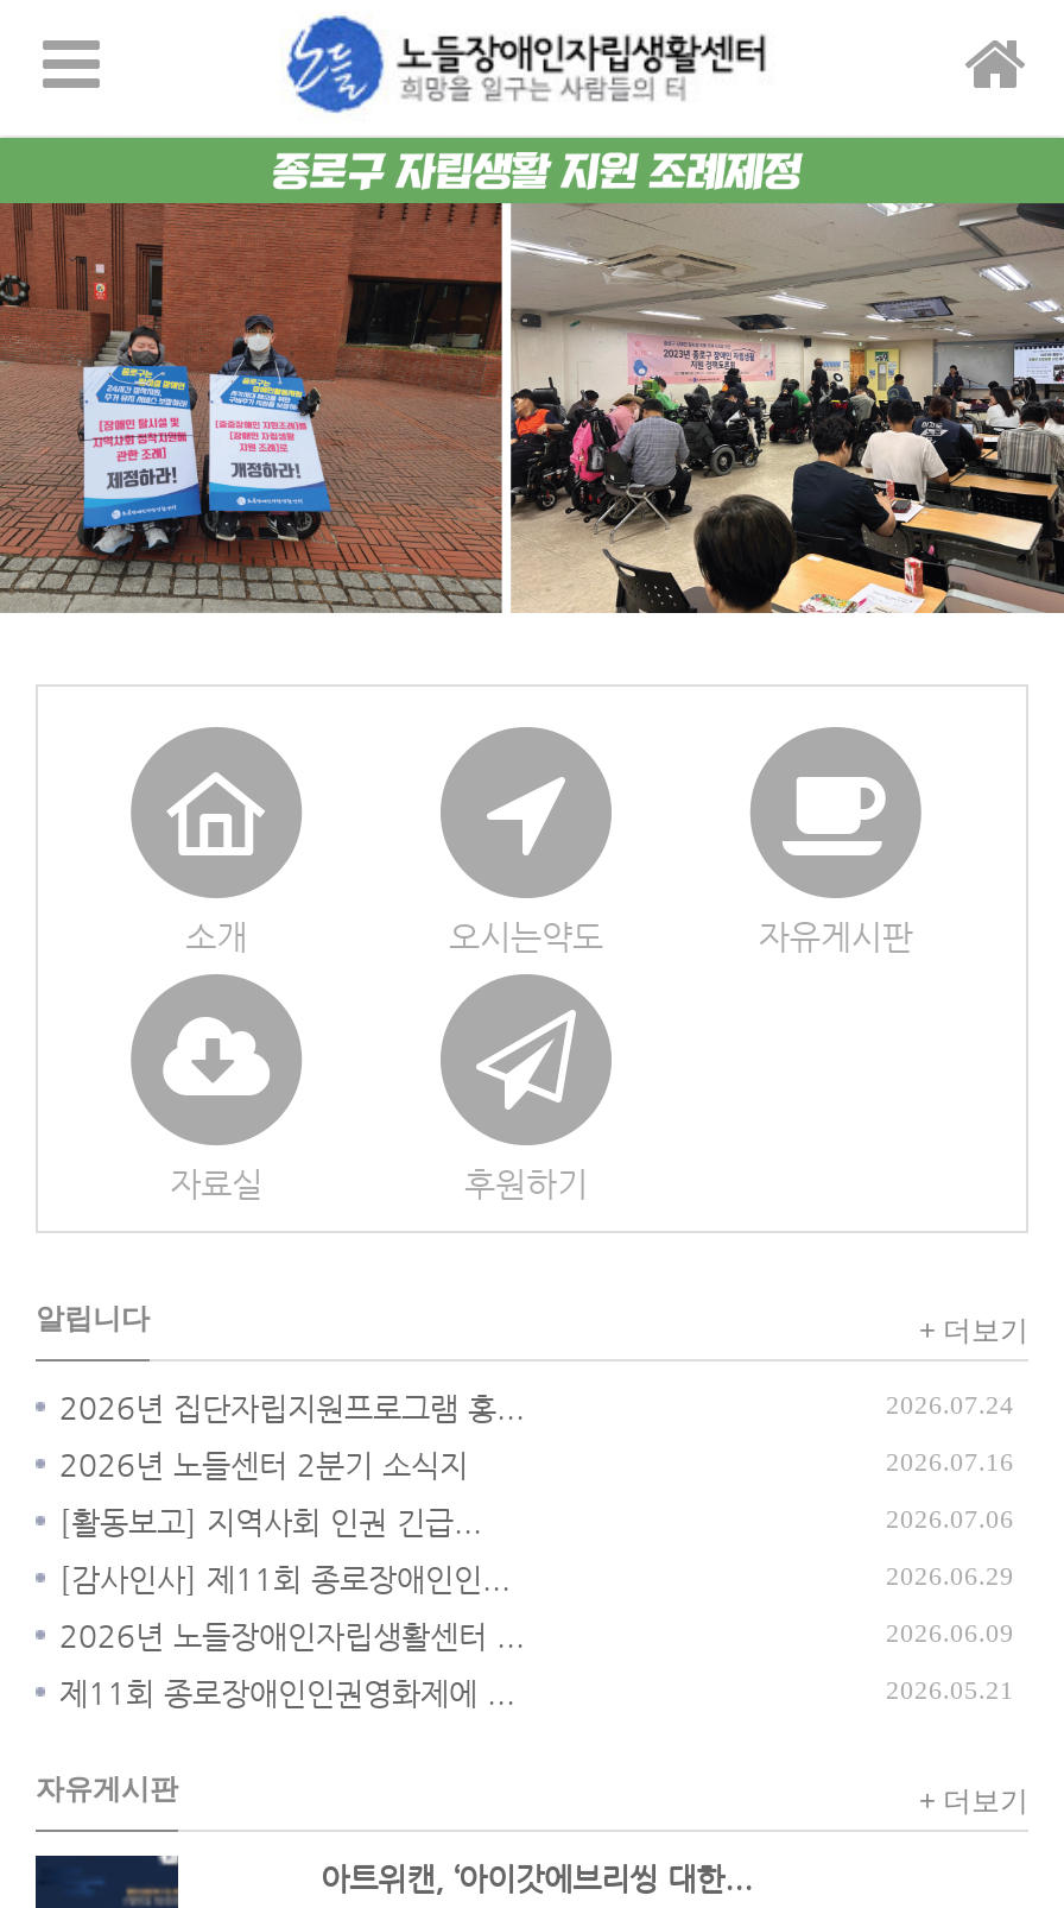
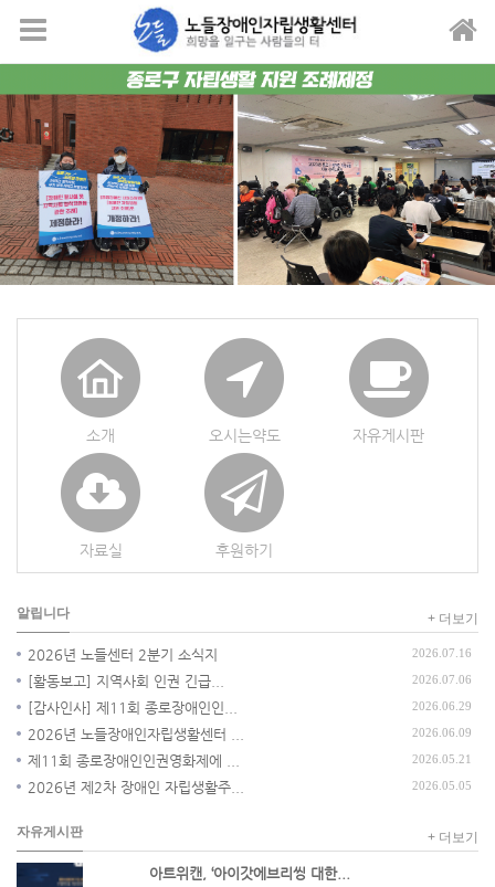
- 2026년 집단자립지원프로그램 홍...
- 2026.07.24

moved up: 2026년 노들센터 2분기 소식지 | 2026.07.16 | [활동보고] 지역사회 인권 긴급... | ... | 제11회 종로장애인인권영화제에 ... | 2026.05.21

+ 2026년 제2차 장애인 자립생활주...
+ 2026.05.05
